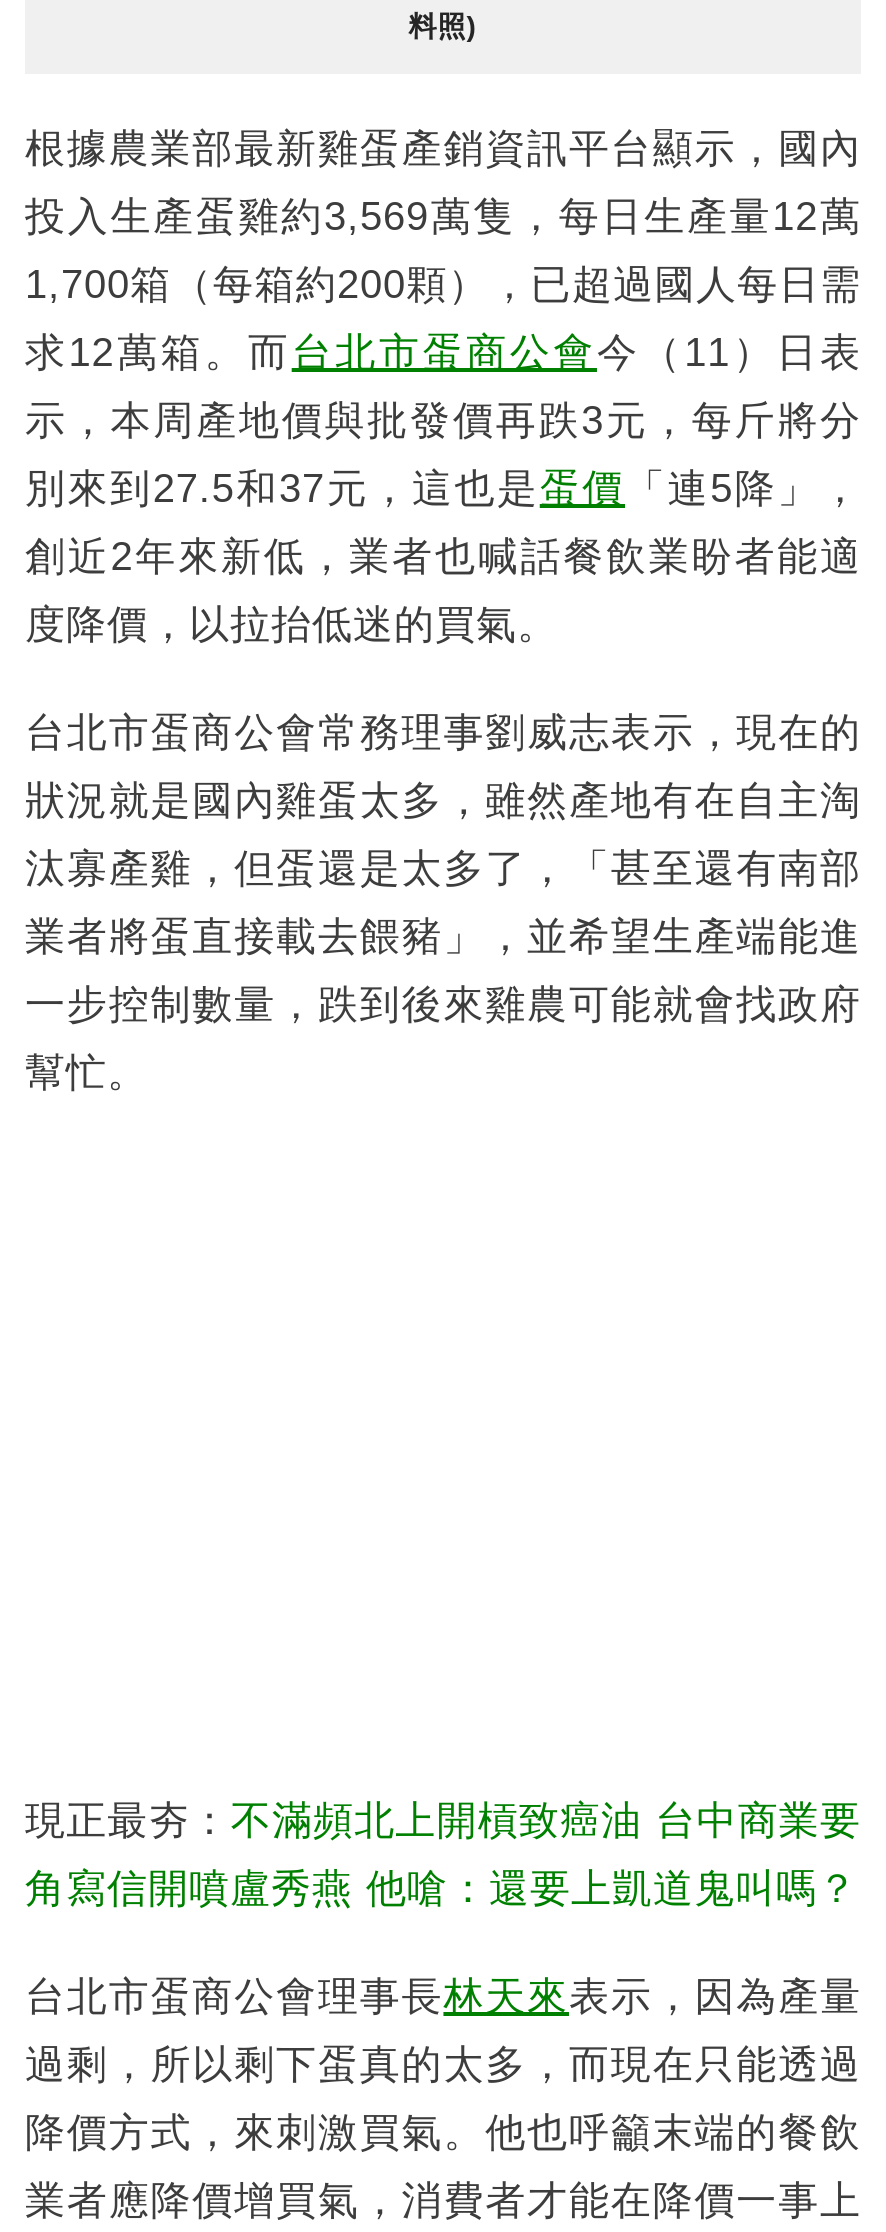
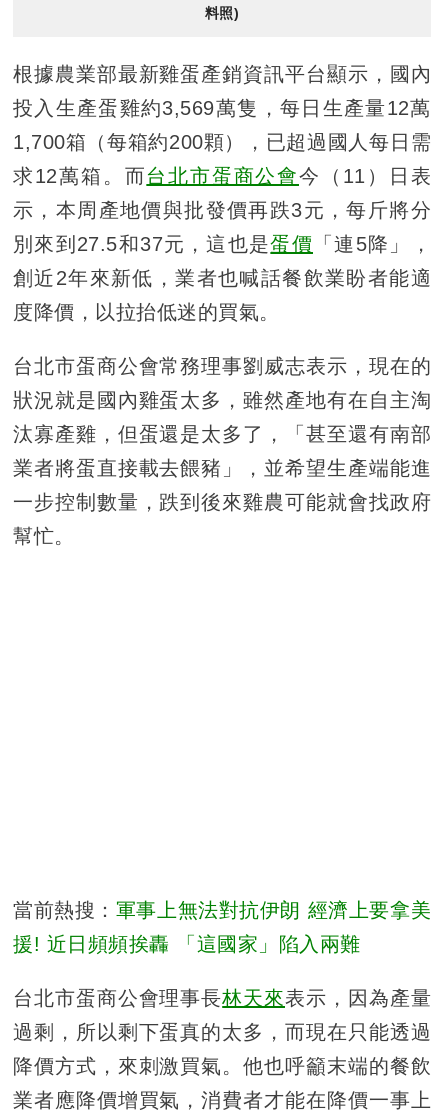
- 現正最夯：不滿頻北上開槓致癌油 台中商業要
+ 當前熱搜：軍事上無法對抗伊朗 經濟上要拿美

- 角寫信開噴盧秀燕 他嗆：還要上凱道鬼叫嗎？
+ 援! 近日頻頻挨轟 「這國家」陷入兩難
